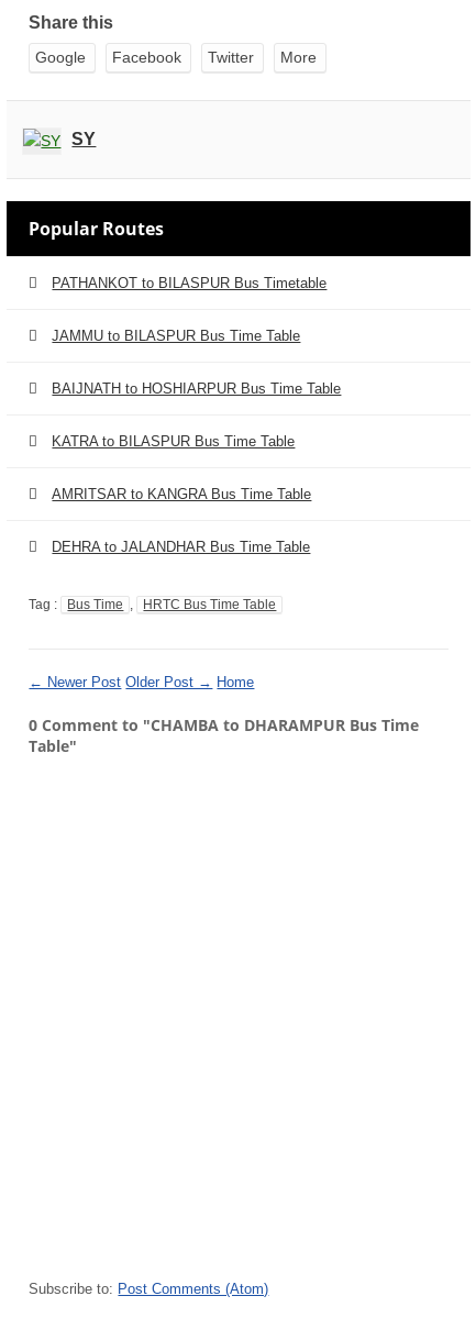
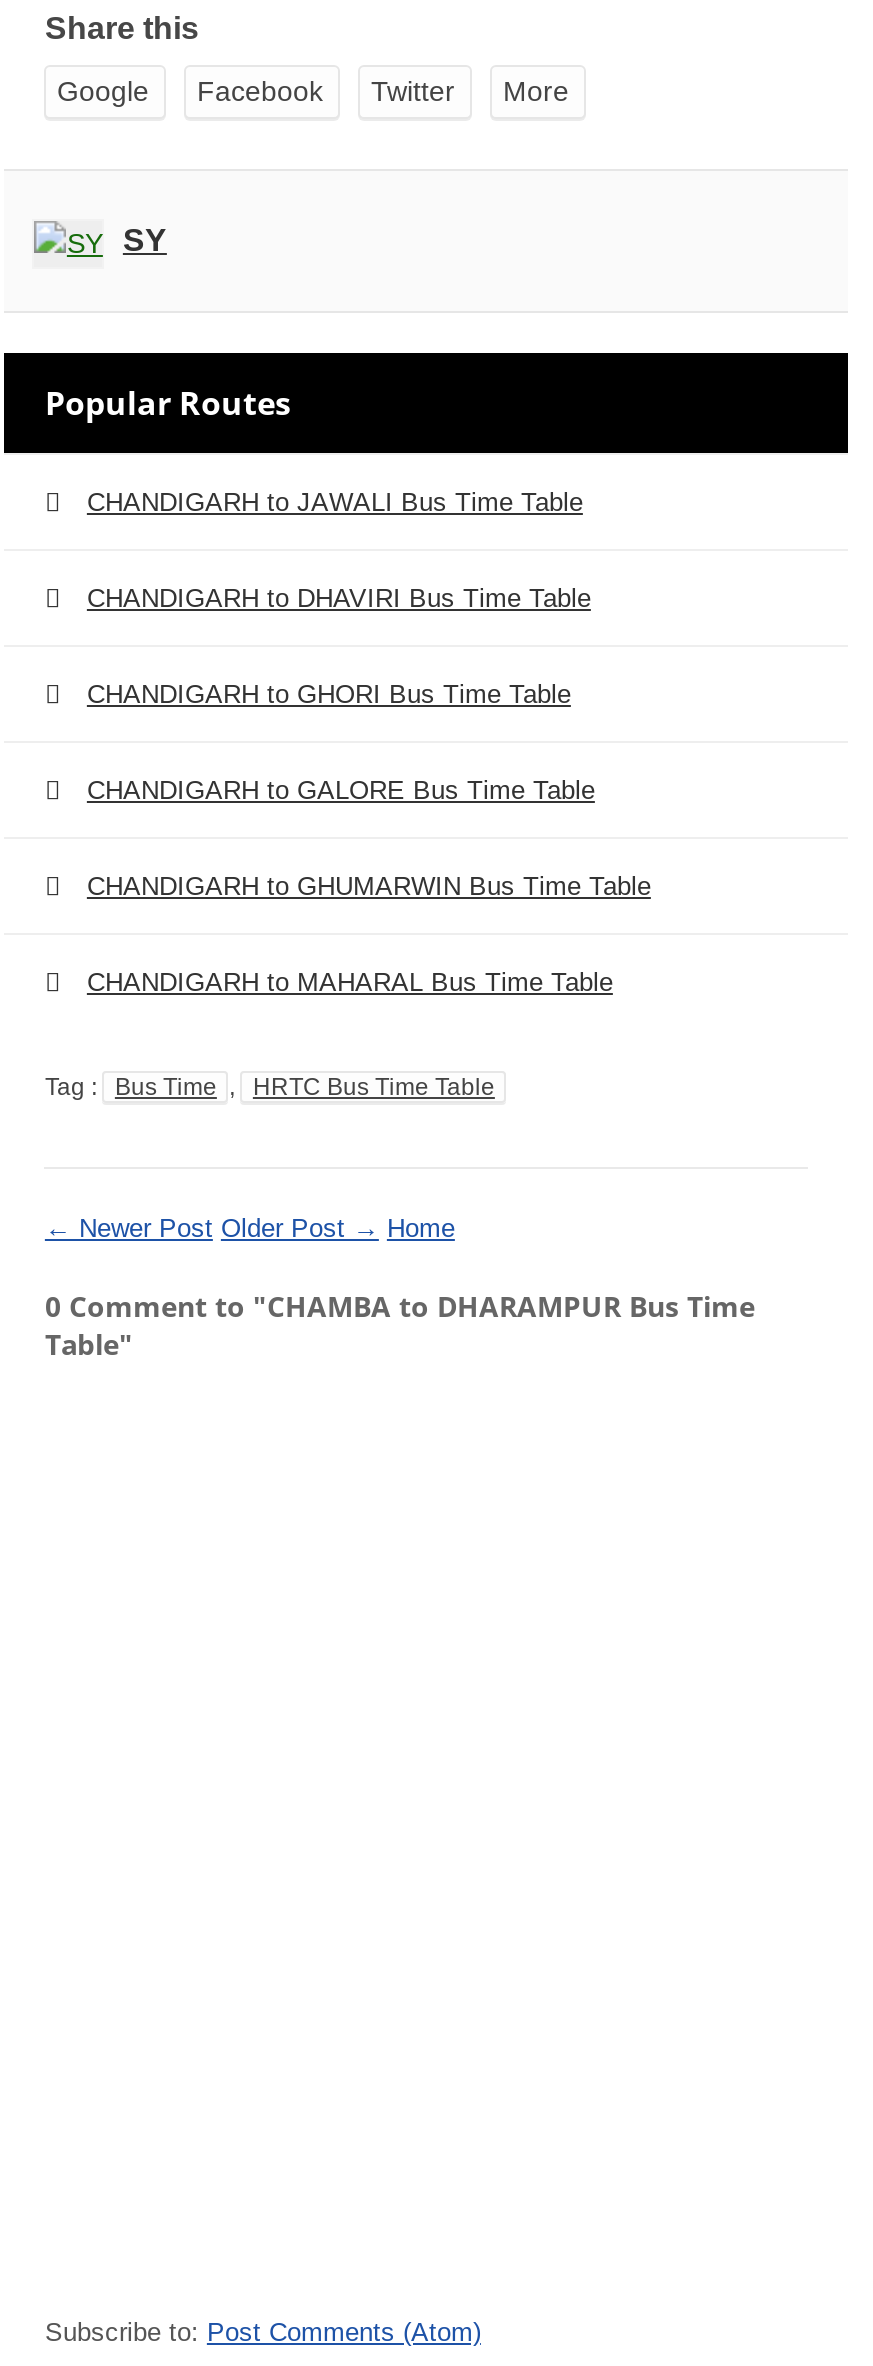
- PATHANKOT to BILASPUR Bus Timetable
+ CHANDIGARH to JAWALI Bus Time Table

- JAMMU to BILASPUR Bus Time Table
+ CHANDIGARH to DHAVIRI Bus Time Table

- BAIJNATH to HOSHIARPUR Bus Time Table
+ CHANDIGARH to GHORI Bus Time Table

- KATRA to BILASPUR Bus Time Table
+ CHANDIGARH to GALORE Bus Time Table

- AMRITSAR to KANGRA Bus Time Table
+ CHANDIGARH to GHUMARWIN Bus Time Table

- DEHRA to JALANDHAR Bus Time Table
+ CHANDIGARH to MAHARAL Bus Time Table
